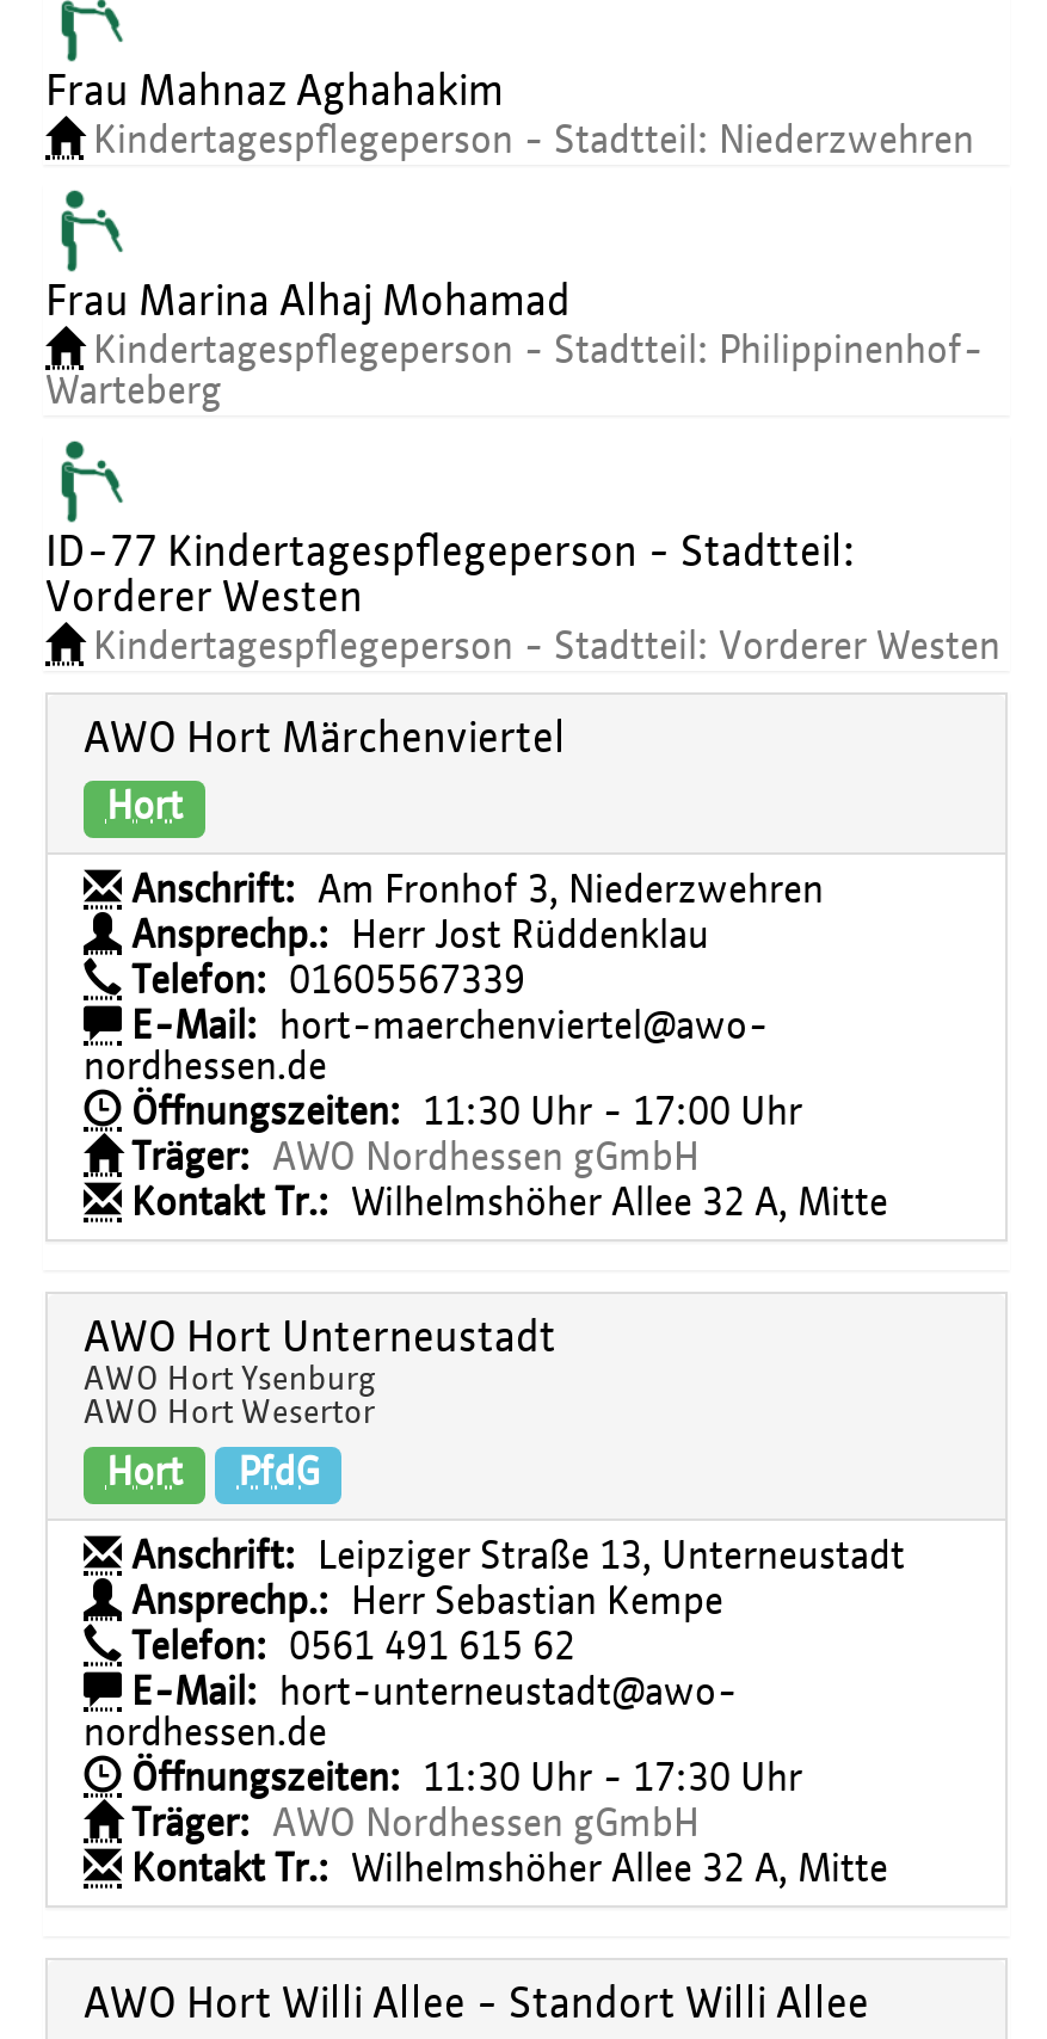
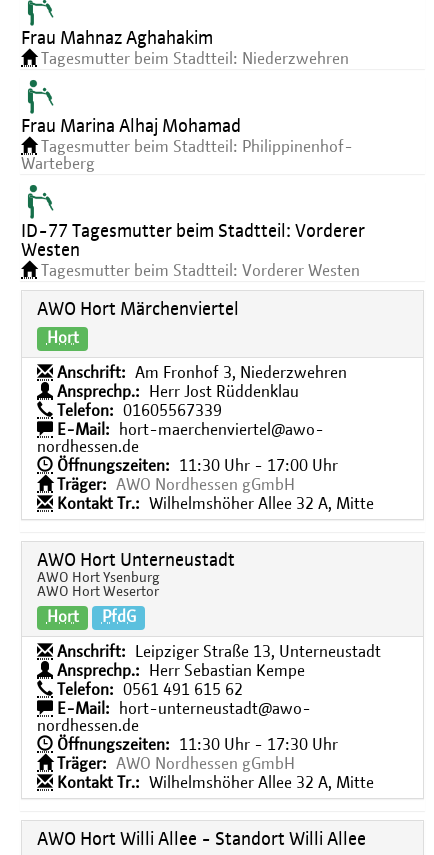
- Kindertagespflegeperson - Stadtteil: Niederzwehren
+ Tagesmutter beim Stadtteil: Niederzwehren

- Kindertagespflegeperson - Stadtteil: Philippinenhof-
+ Tagesmutter beim Stadtteil: Philippinenhof-

- ID-77 Kindertagespflegeperson - Stadtteil:
- Vorderer Westen
- Kindertagespflegeperson - Stadtteil: Vorderer Westen
+ ID-77 Tagesmutter beim Stadtteil: Vorderer
+ Westen
+ Tagesmutter beim Stadtteil: Vorderer Westen
